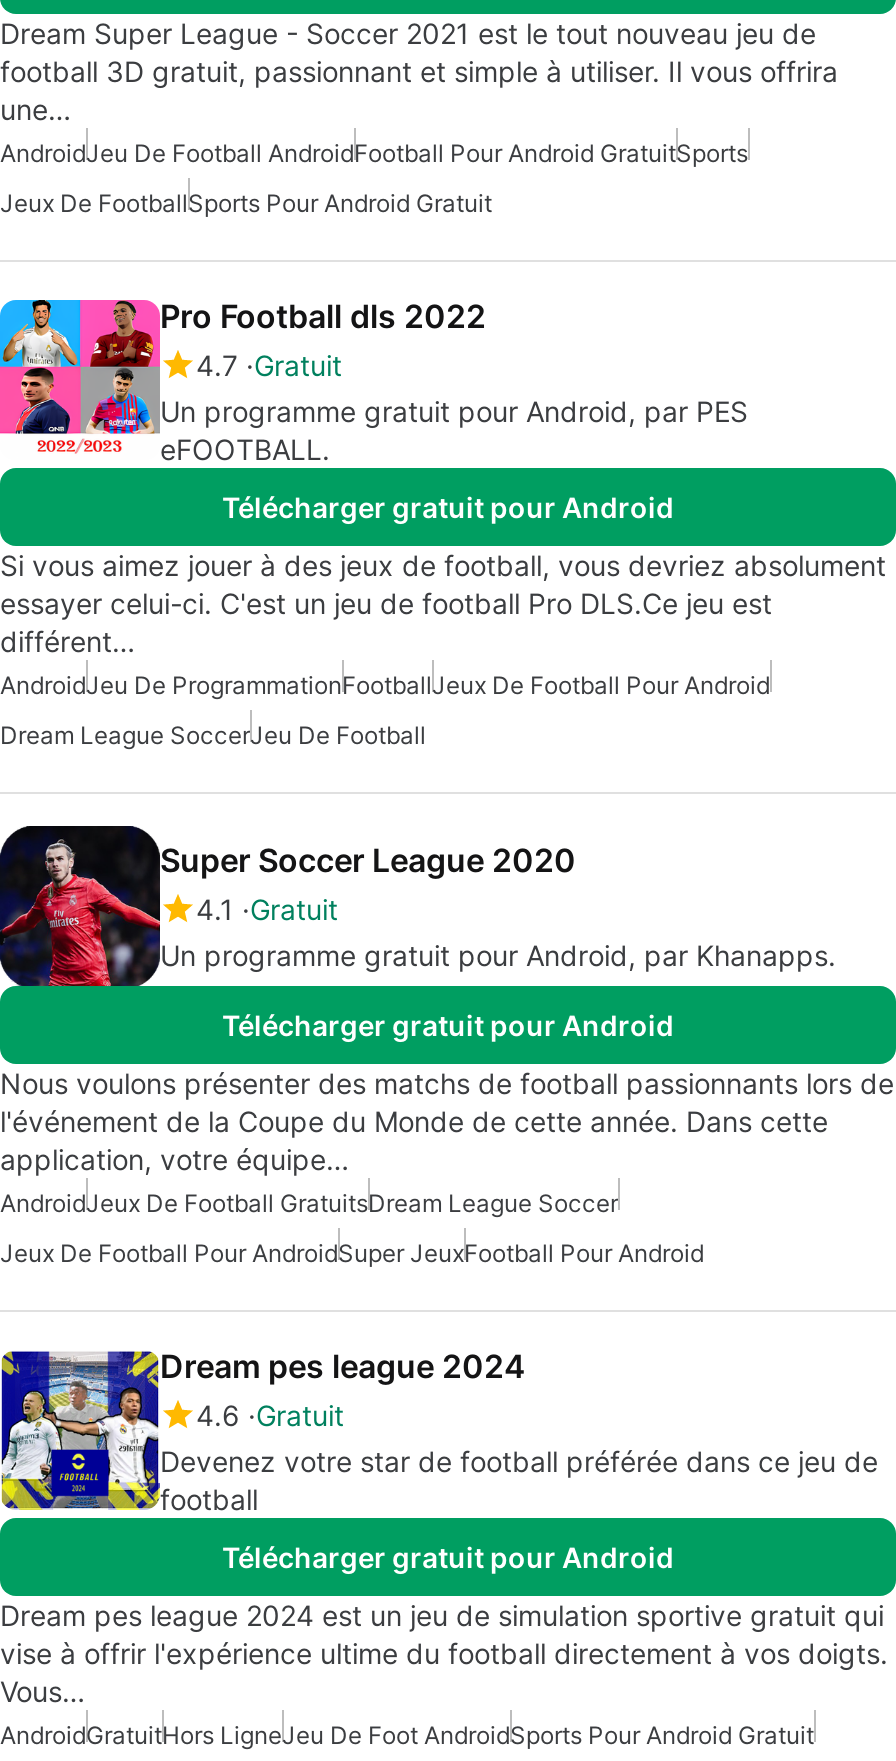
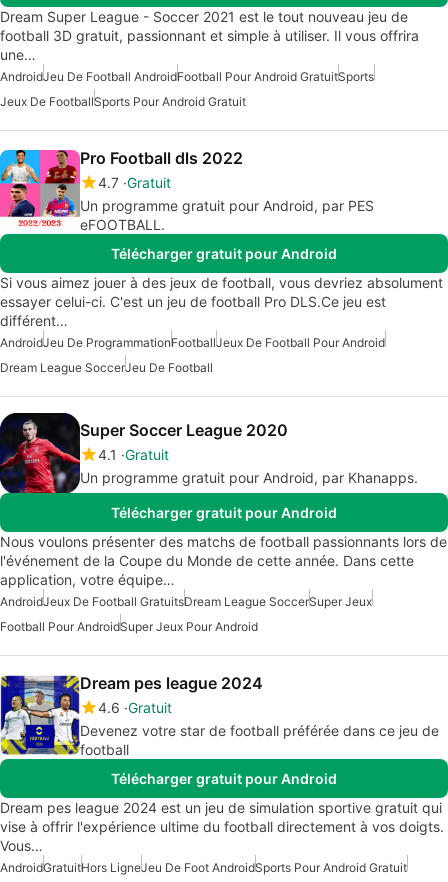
- AndroidJeux De Football GratuitsDream League Soccer
+ AndroidJeux De Football GratuitsDream League SoccerSuper Jeux

- Jeux De Football Pour AndroidSuper JeuxFootball Pour Android
+ Football Pour AndroidSuper Jeux Pour Android
